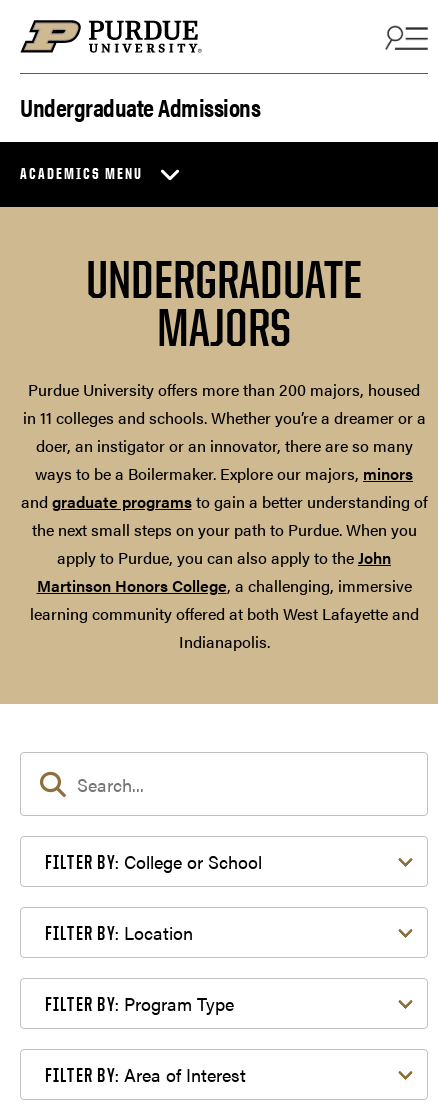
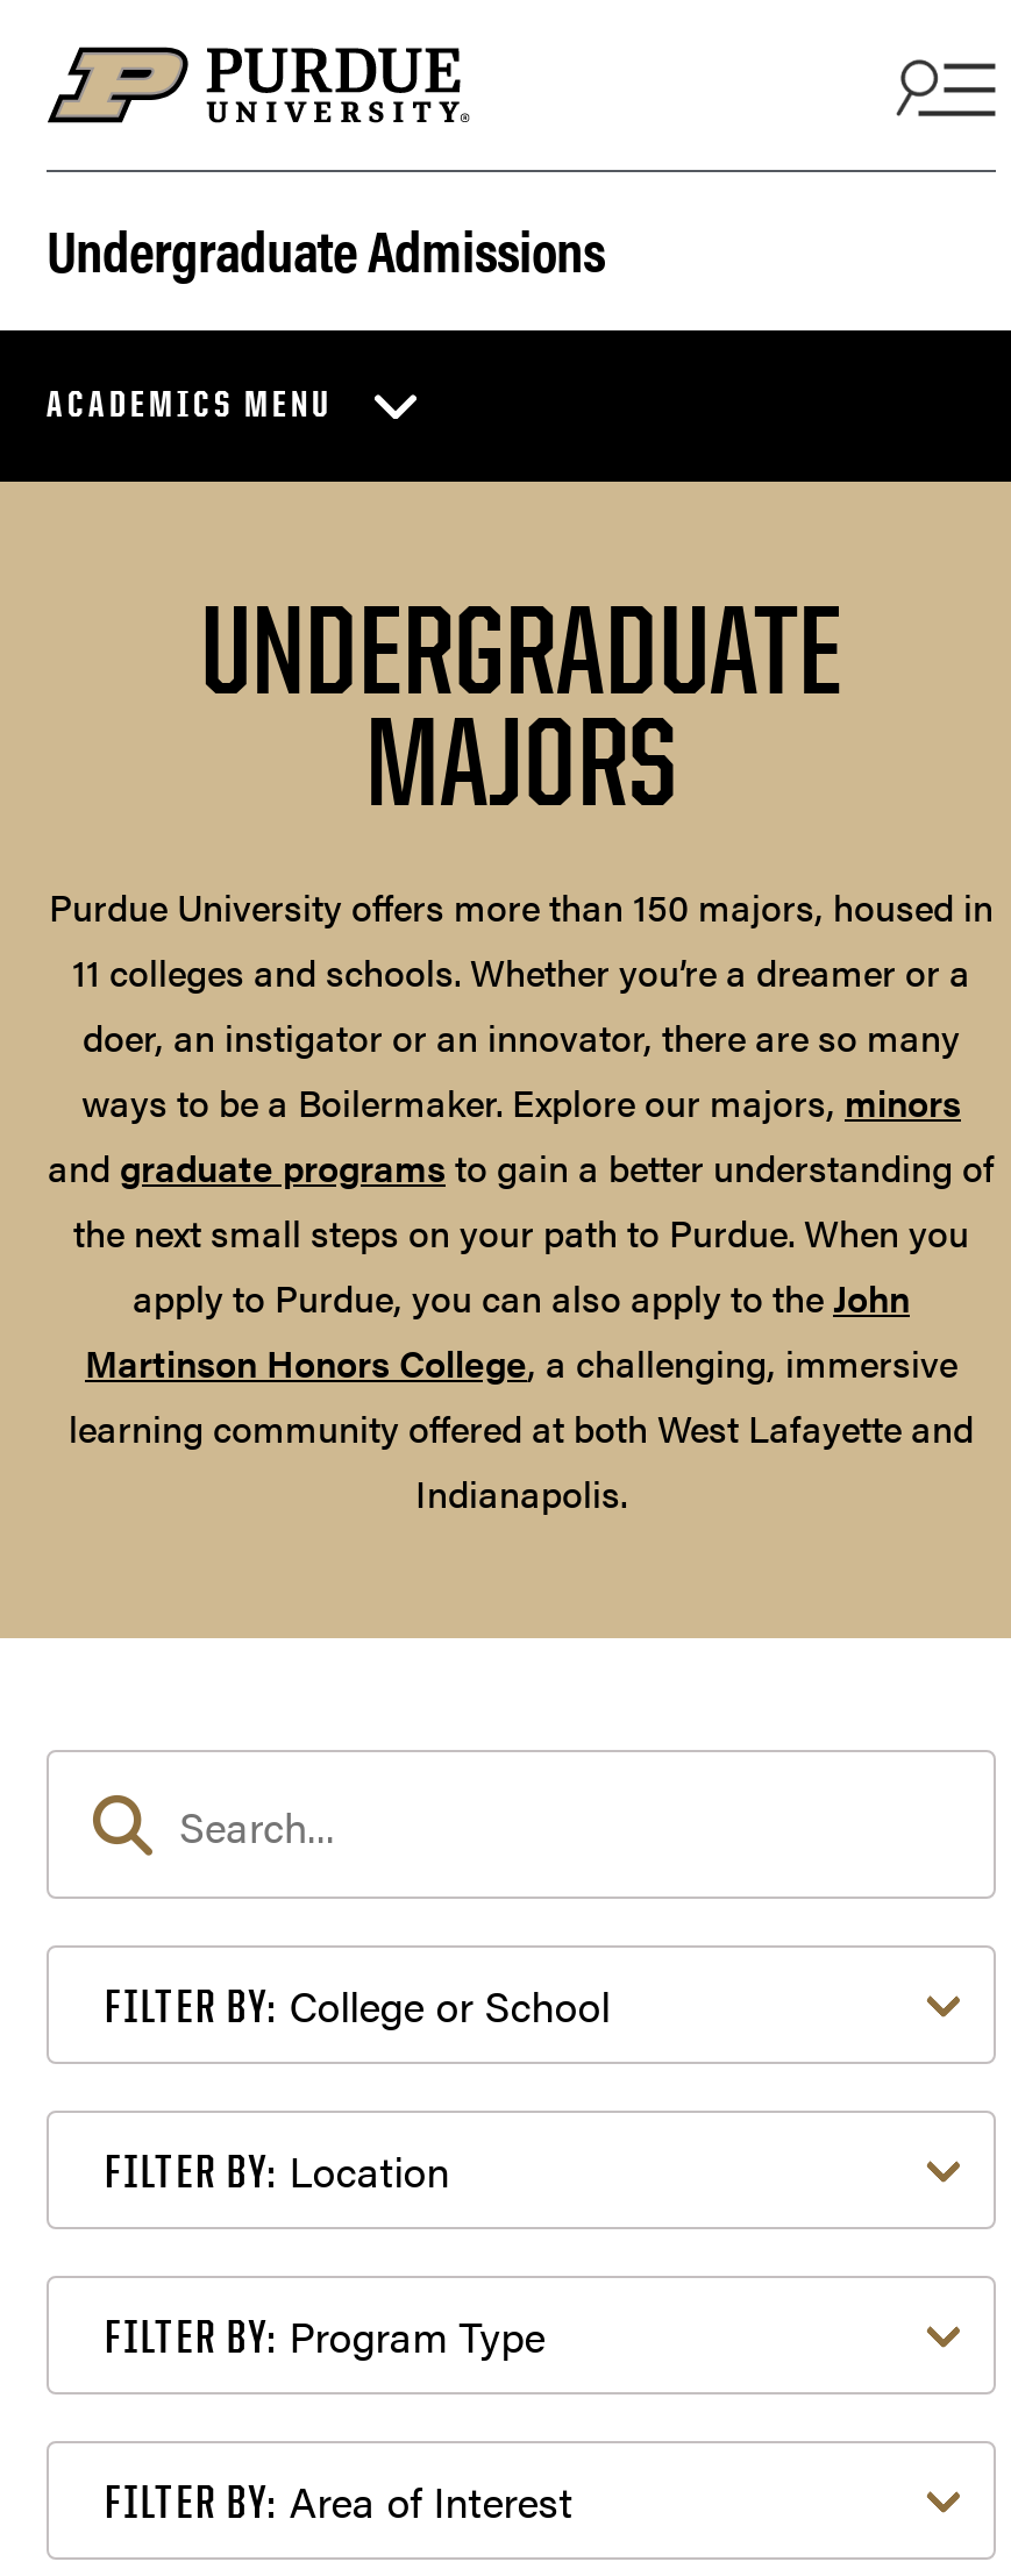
- Purdue University offers more than 200 majors, housed
- in 11 colleges and schools. Whether you’re a dreamer or a
+ Purdue University offers more than 150 majors, housed in
+ 11 colleges and schools. Whether you’re a dreamer or a
